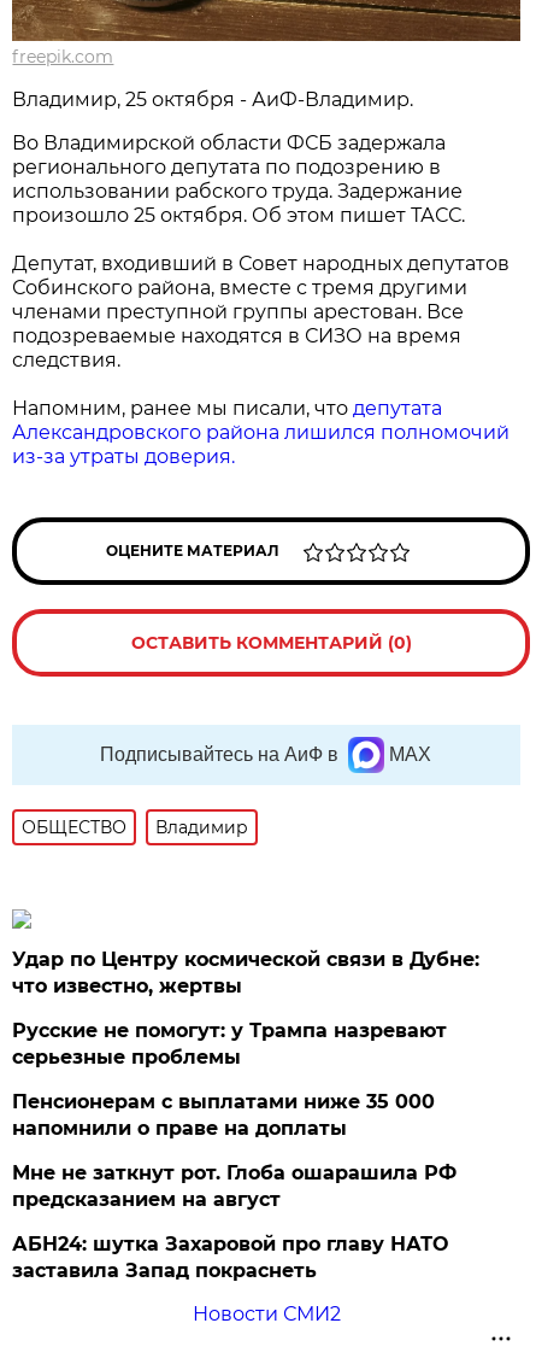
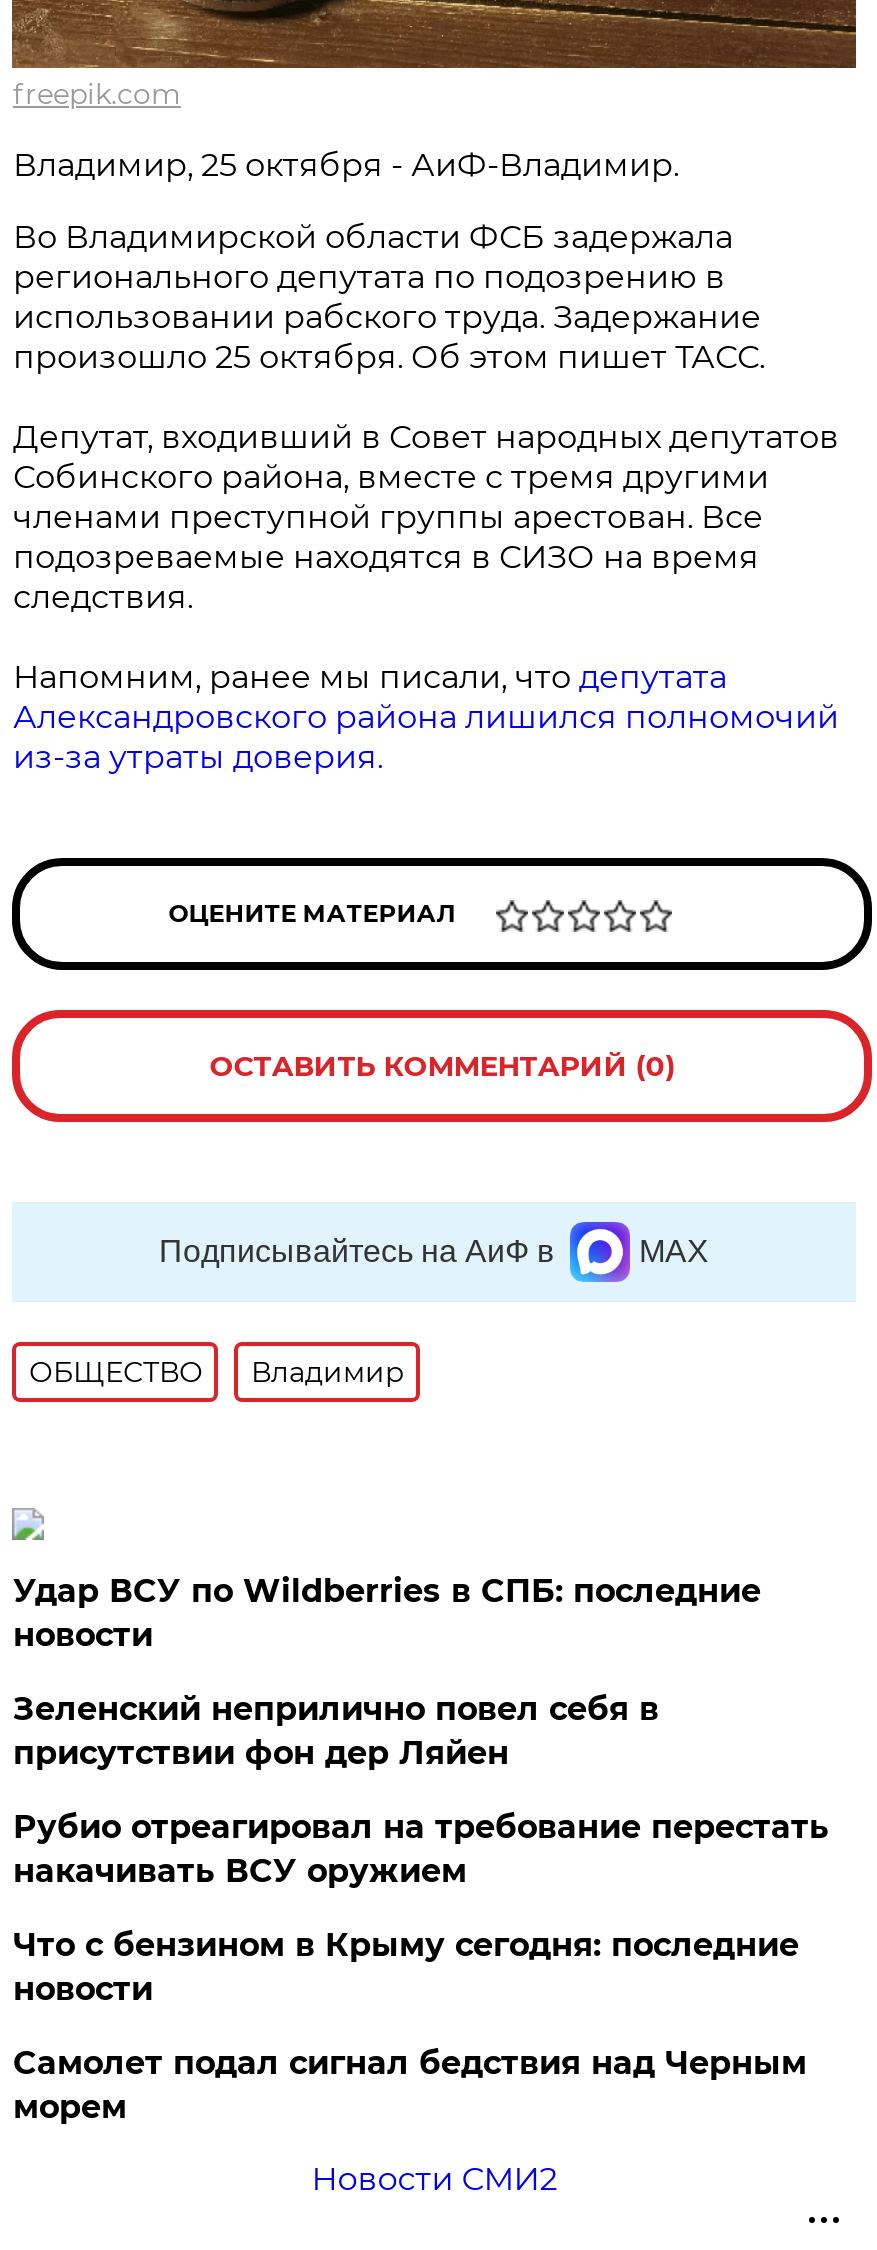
- Удар по Центру космической связи в Дубне:
- что известно, жертвы
+ Удар ВСУ по Wildberries в СПБ: последние
+ новости

- Русские не помогут: у Трампа назревают
- серьезные проблемы
+ Зеленский неприлично повел cебя в
+ присутствии фон дер Ляйен

- Пенсионерам с выплатами ниже 35 000
- напомнили о праве на доплаты
+ Рубио отреагировал на требование перестать
+ накачивать ВСУ оружием

- Мне не заткнут рот. Глоба ошарашила РФ
- предсказанием на август
+ Что с бензином в Крыму сегодня: последние
+ новости

- АБН24: шутка Захаровой про главу НАТО
- заставила Запад покраснеть
+ Самолет подал сигнал бедствия над Черным
+ морем
